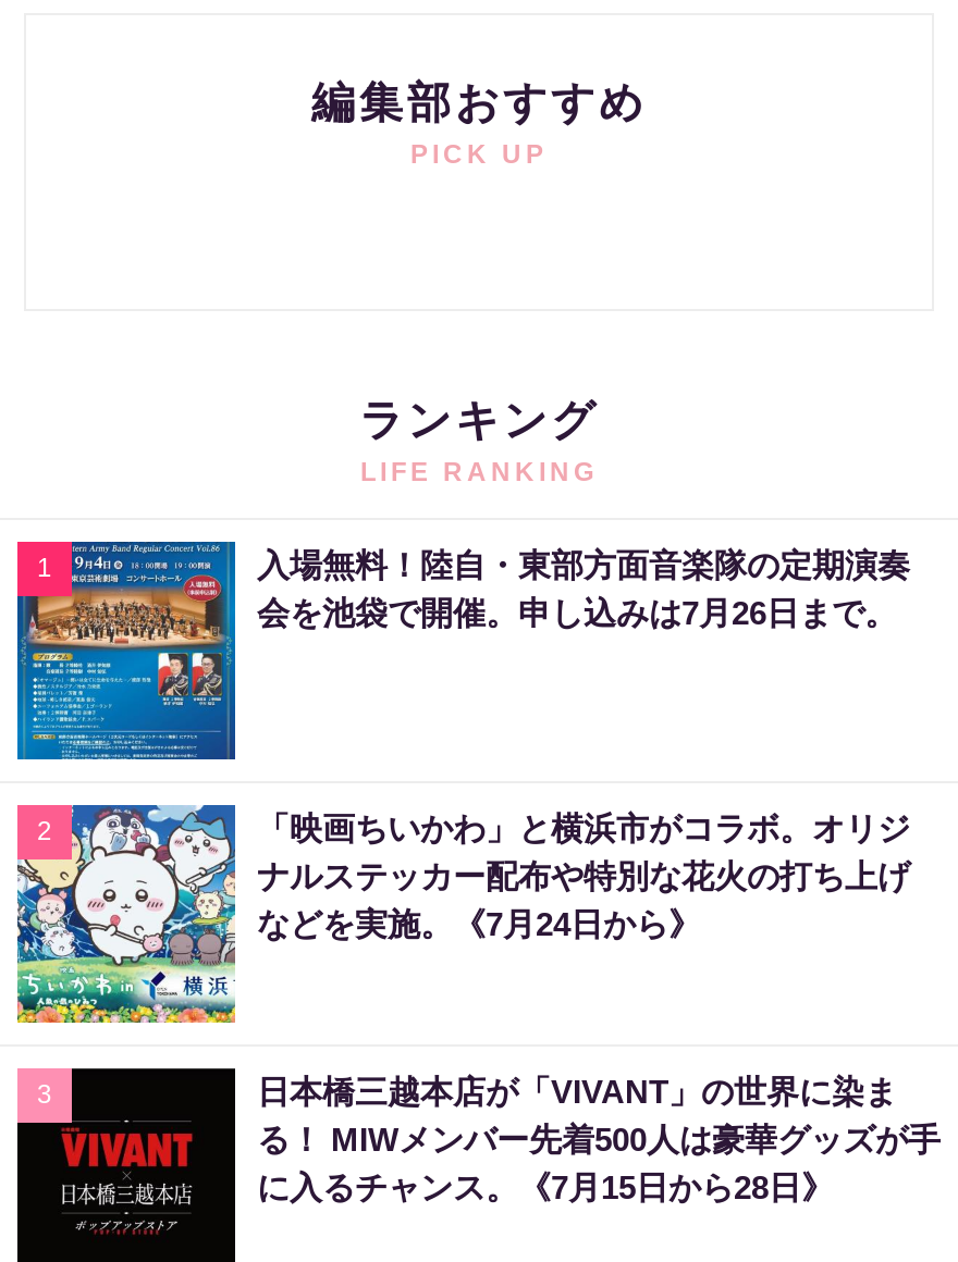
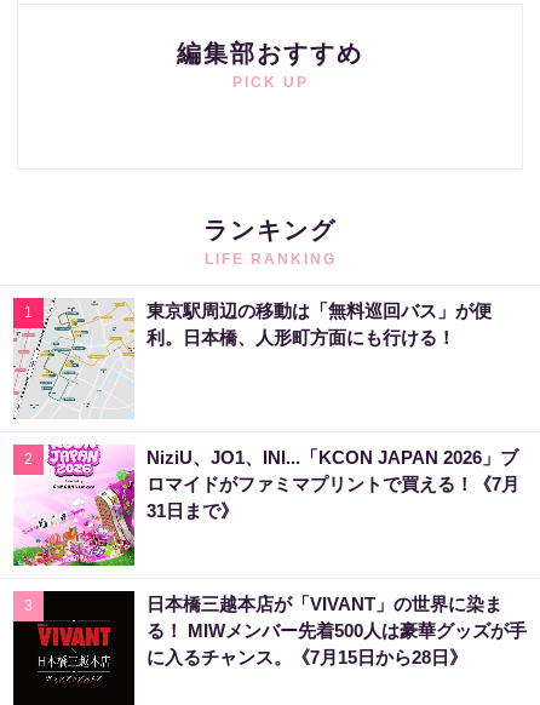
- [image]
- 入場無料！陸自・東部方面音楽隊の定期演奏
- 会を池袋で開催。申し込みは7月26日まで。
+ [image]
+ 東京駅周辺の移動は「無料巡回バス」が便
+ 利。日本橋、人形町方面にも行ける！

- [image]
- 「映画ちいかわ」と横浜市がコラボ。オリジ
- ナルステッカー配布や特別な花火の打ち上げ
- などを実施。《7月24日から》
+ [image]
+ NiziU、JO1、INI...「KCON JAPAN 2026」ブ
+ ロマイドがファミマプリントで買える！《7月
+ 31日まで》
